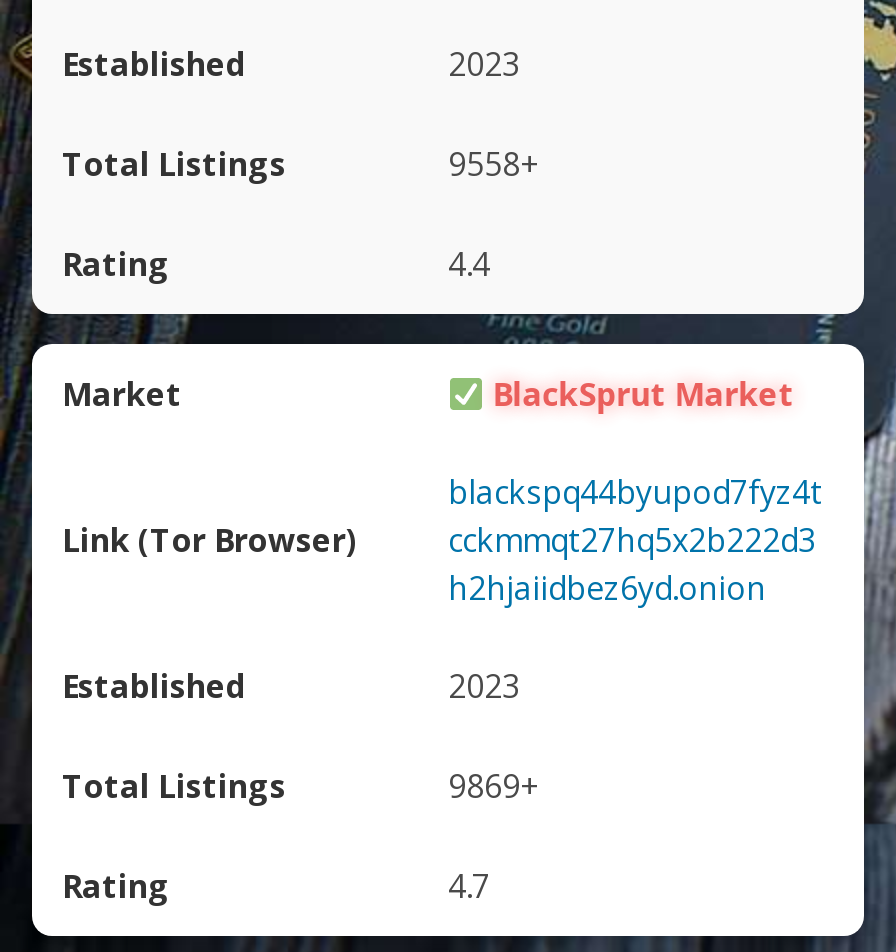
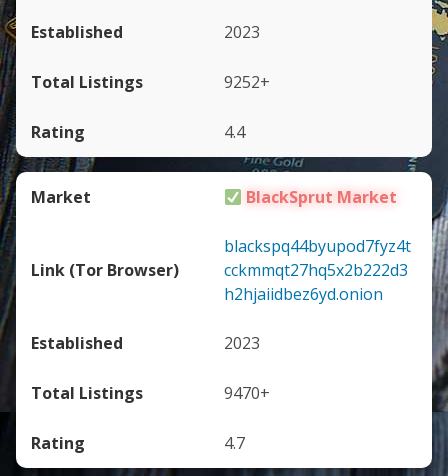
- 9558+
+ 9252+

- 9869+
+ 9470+
